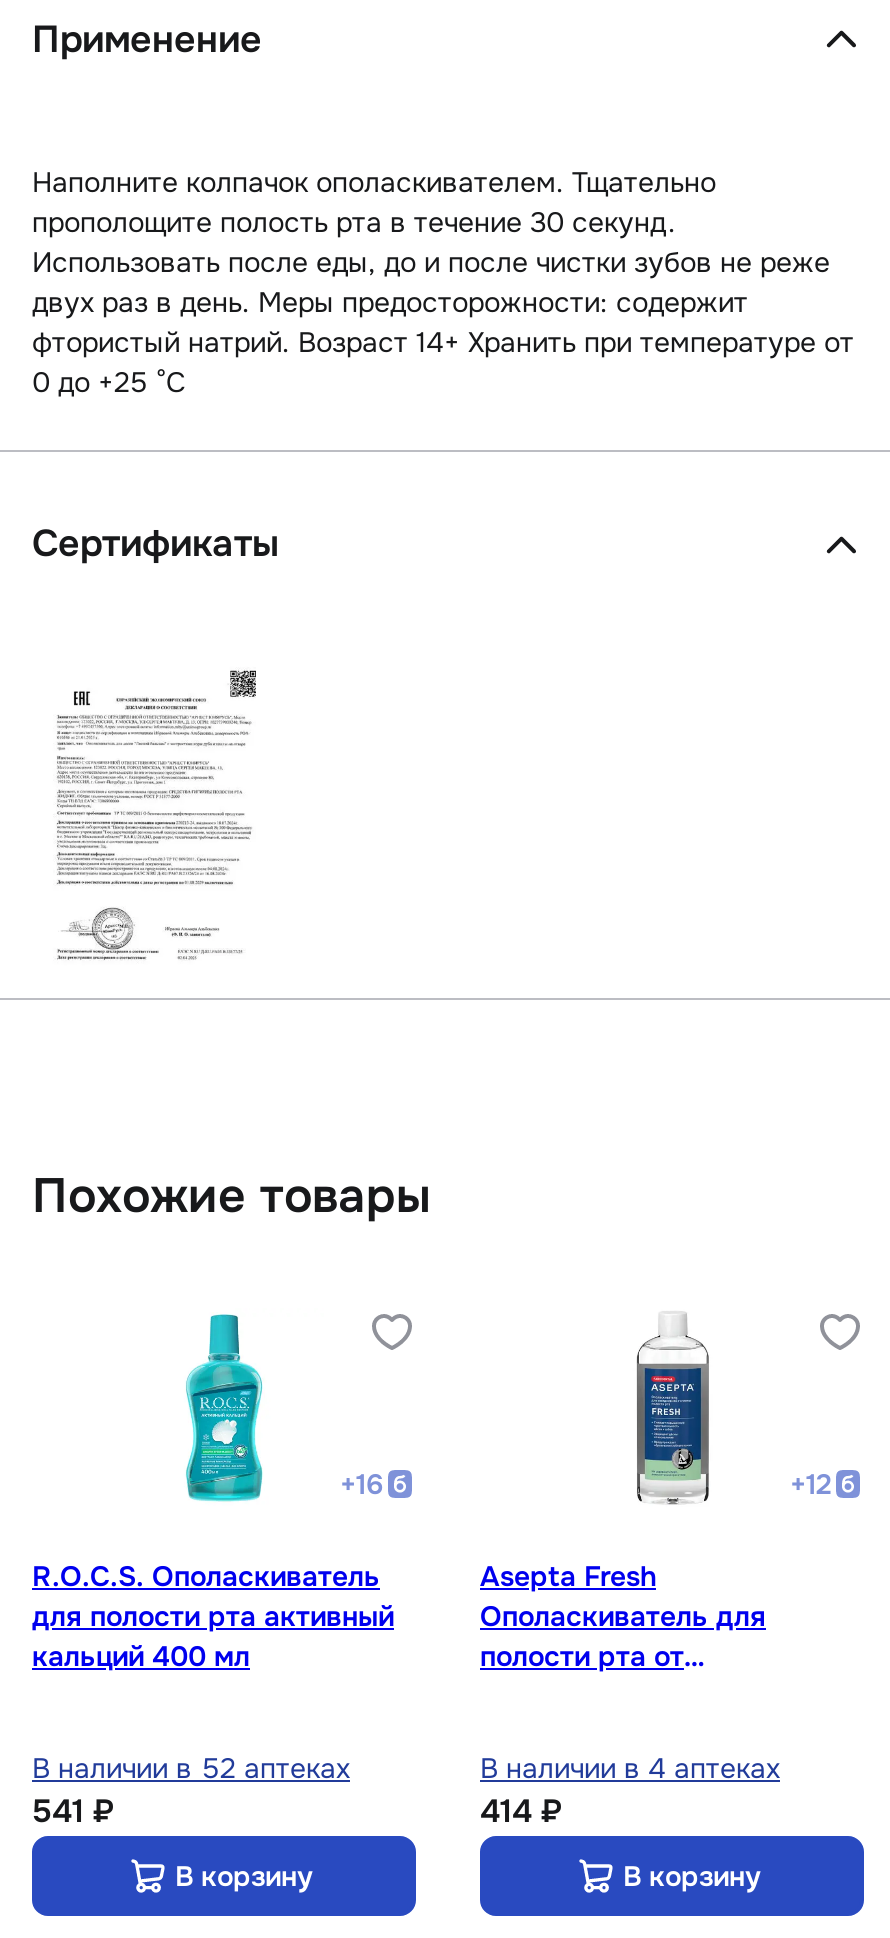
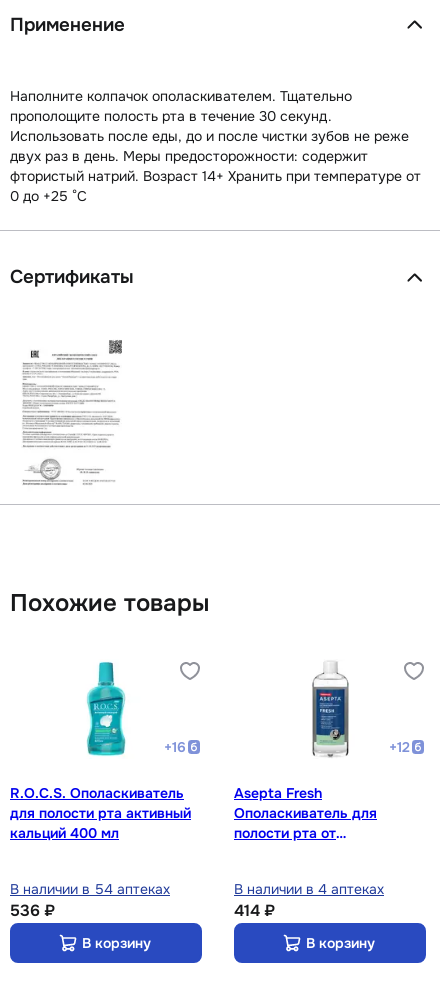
- В наличии в 52 аптеках
+ В наличии в 54 аптеках

- 541 ₽
+ 536 ₽
